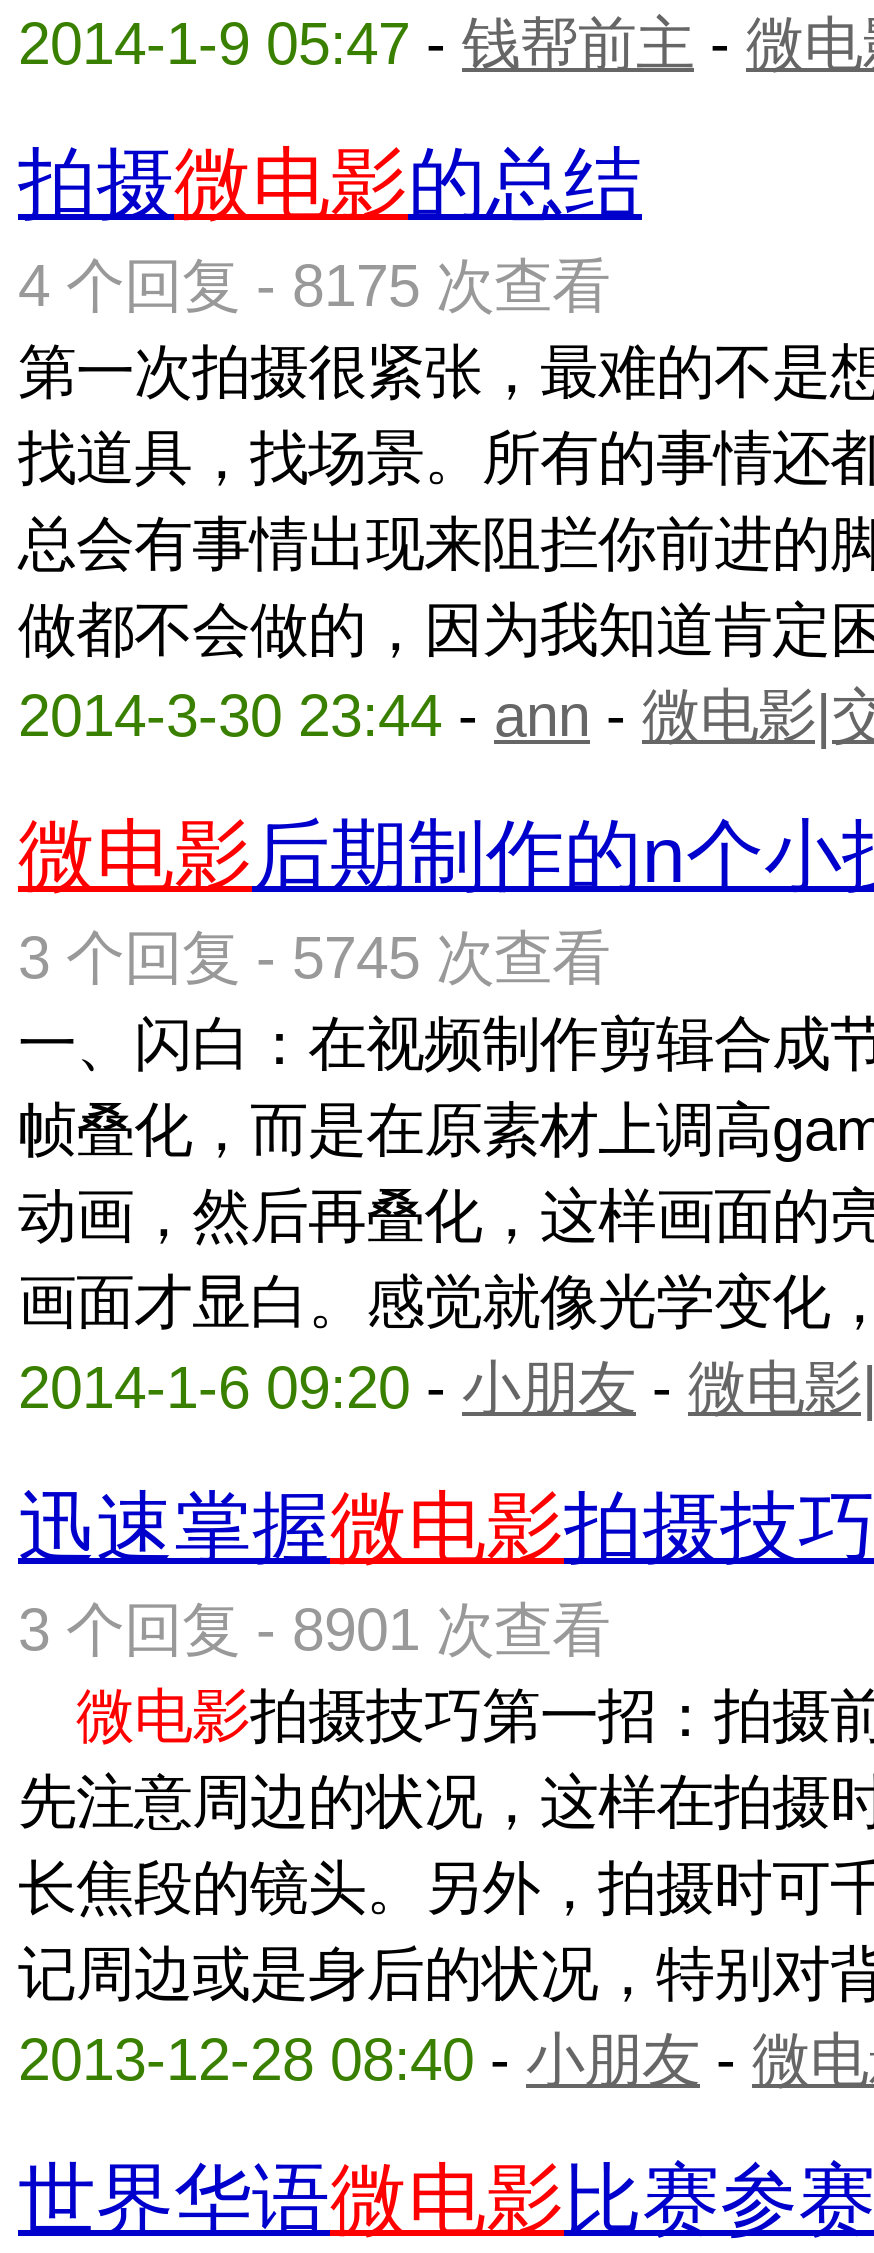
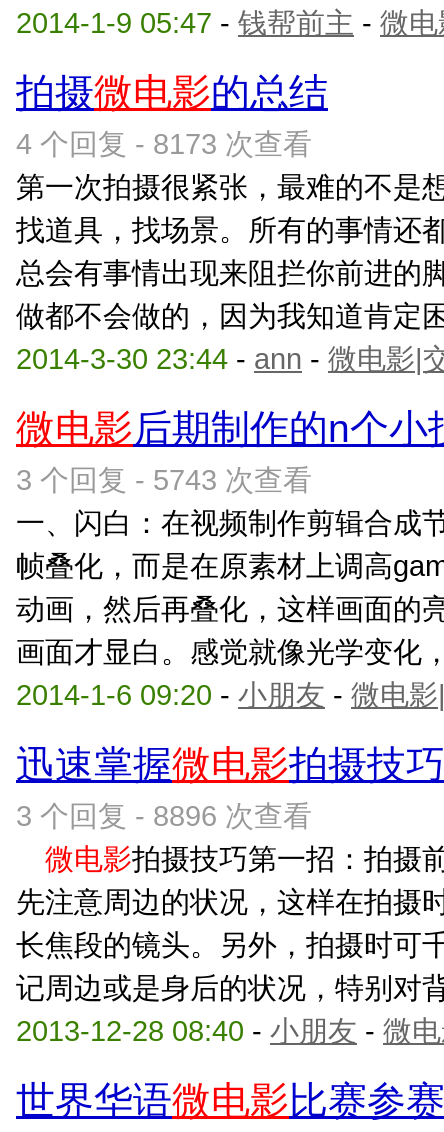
- 4 个回复 - 8175 次查看
+ 4 个回复 - 8173 次查看

- 3 个回复 - 5745 次查看
+ 3 个回复 - 5743 次查看

- 3 个回复 - 8901 次查看
+ 3 个回复 - 8896 次查看
